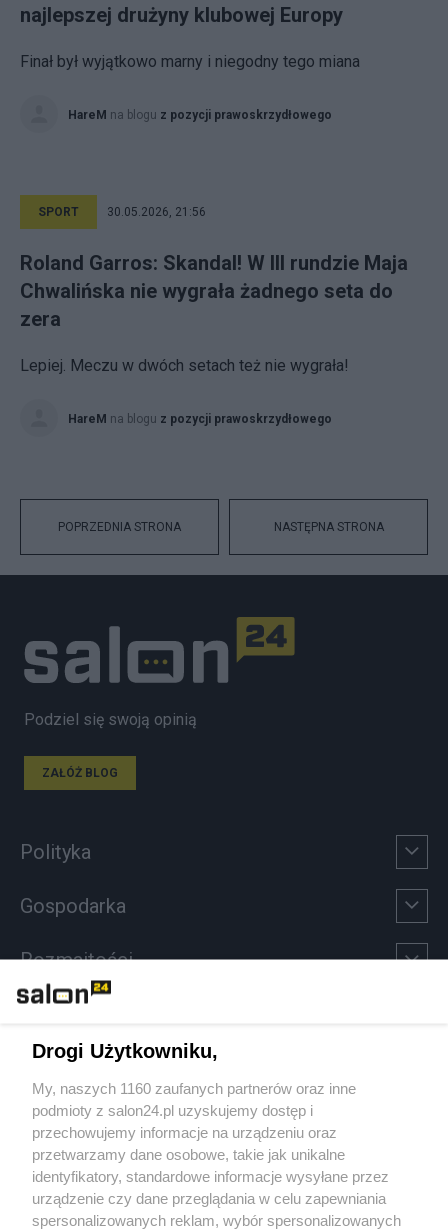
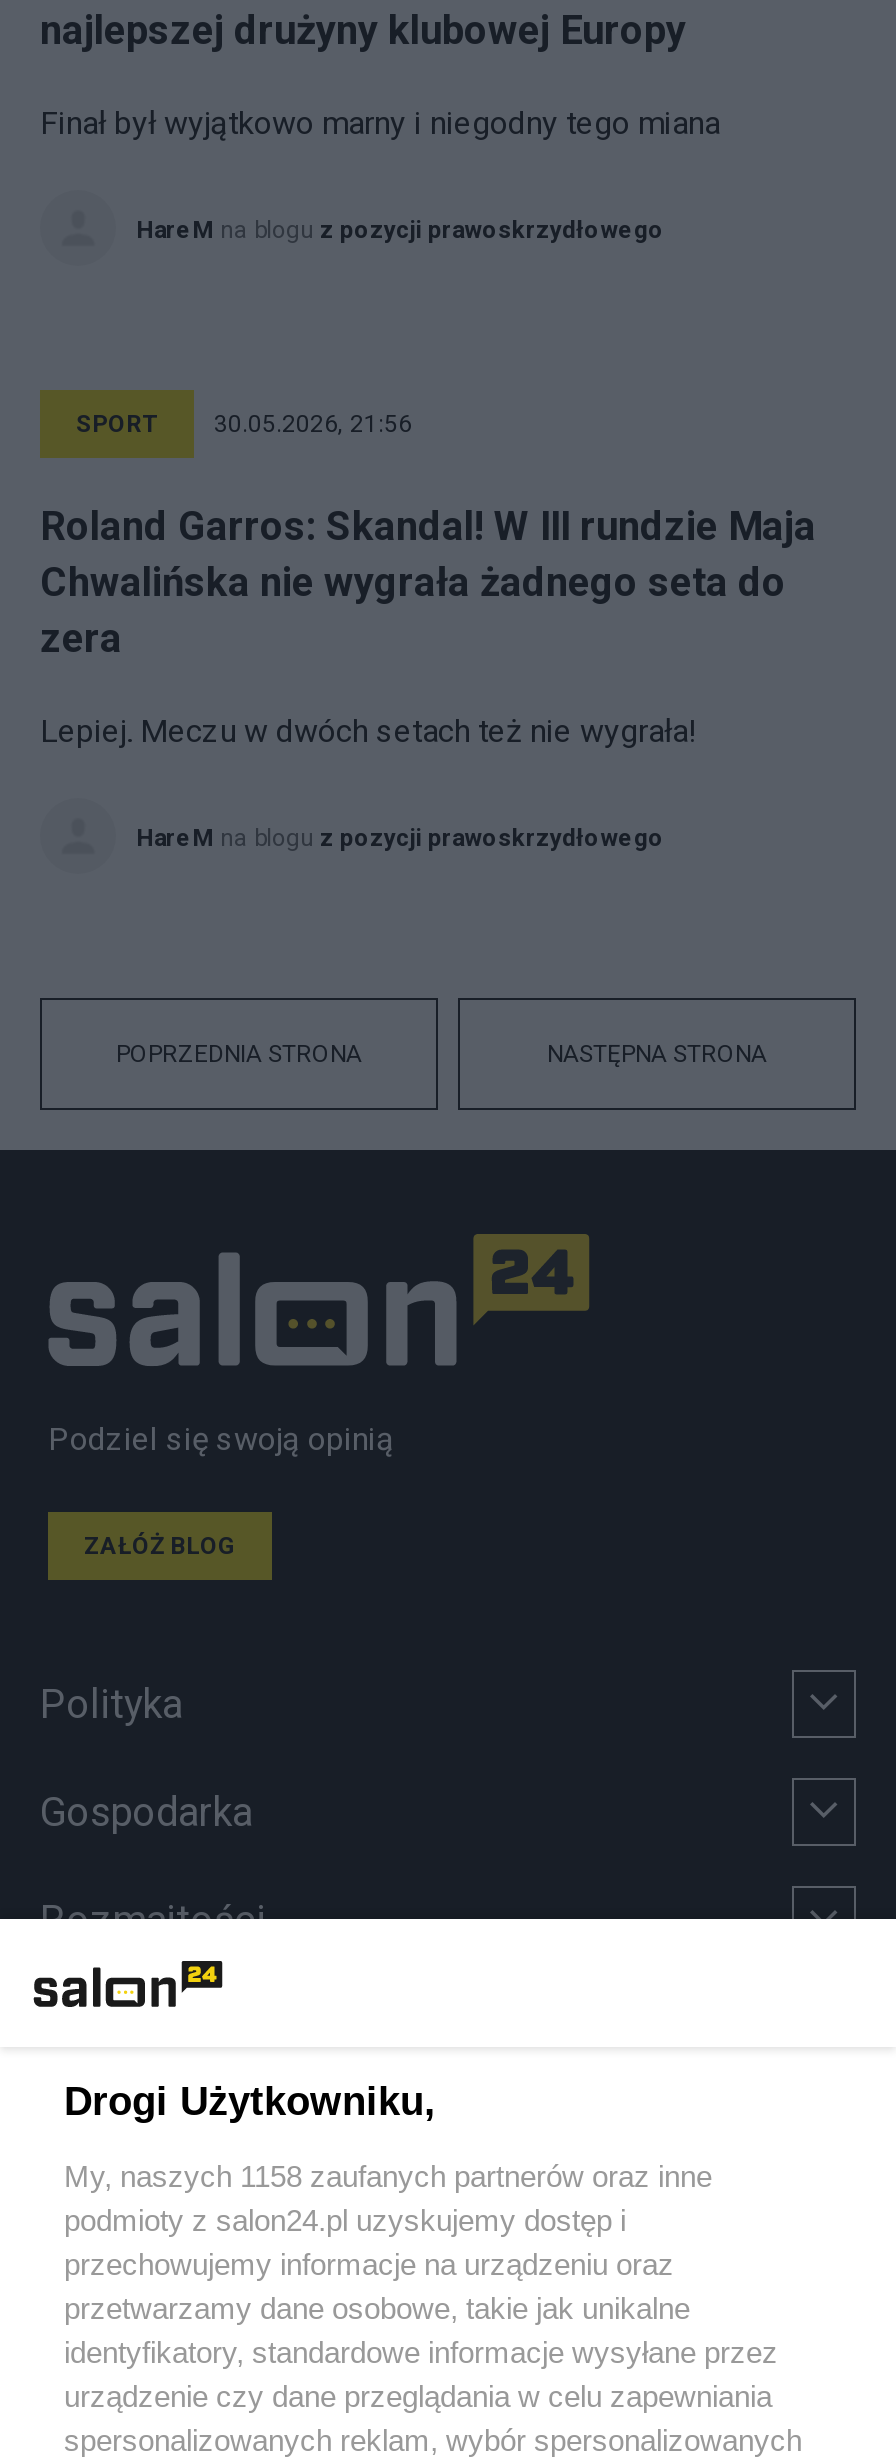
- My, naszych 1160 zaufanych partnerów oraz inne
+ My, naszych 1158 zaufanych partnerów oraz inne
